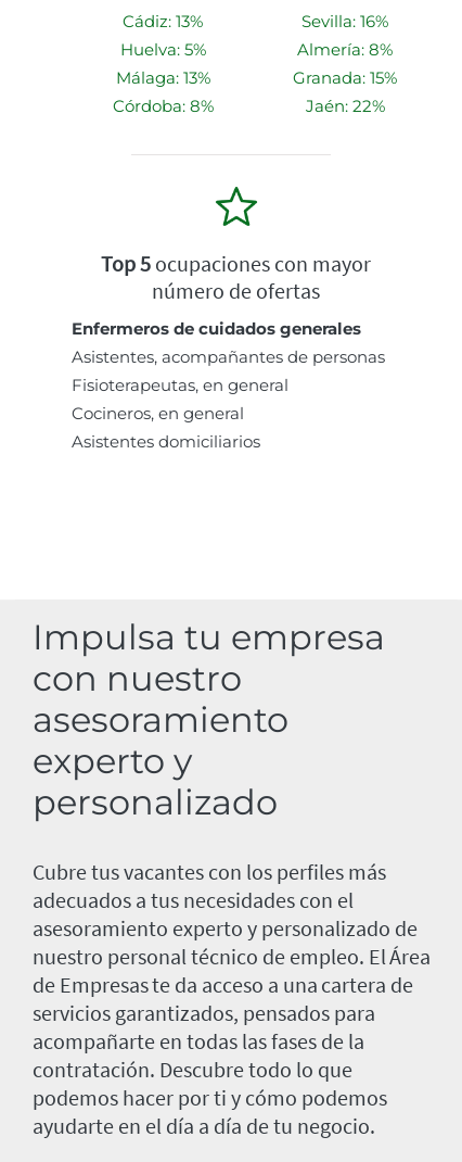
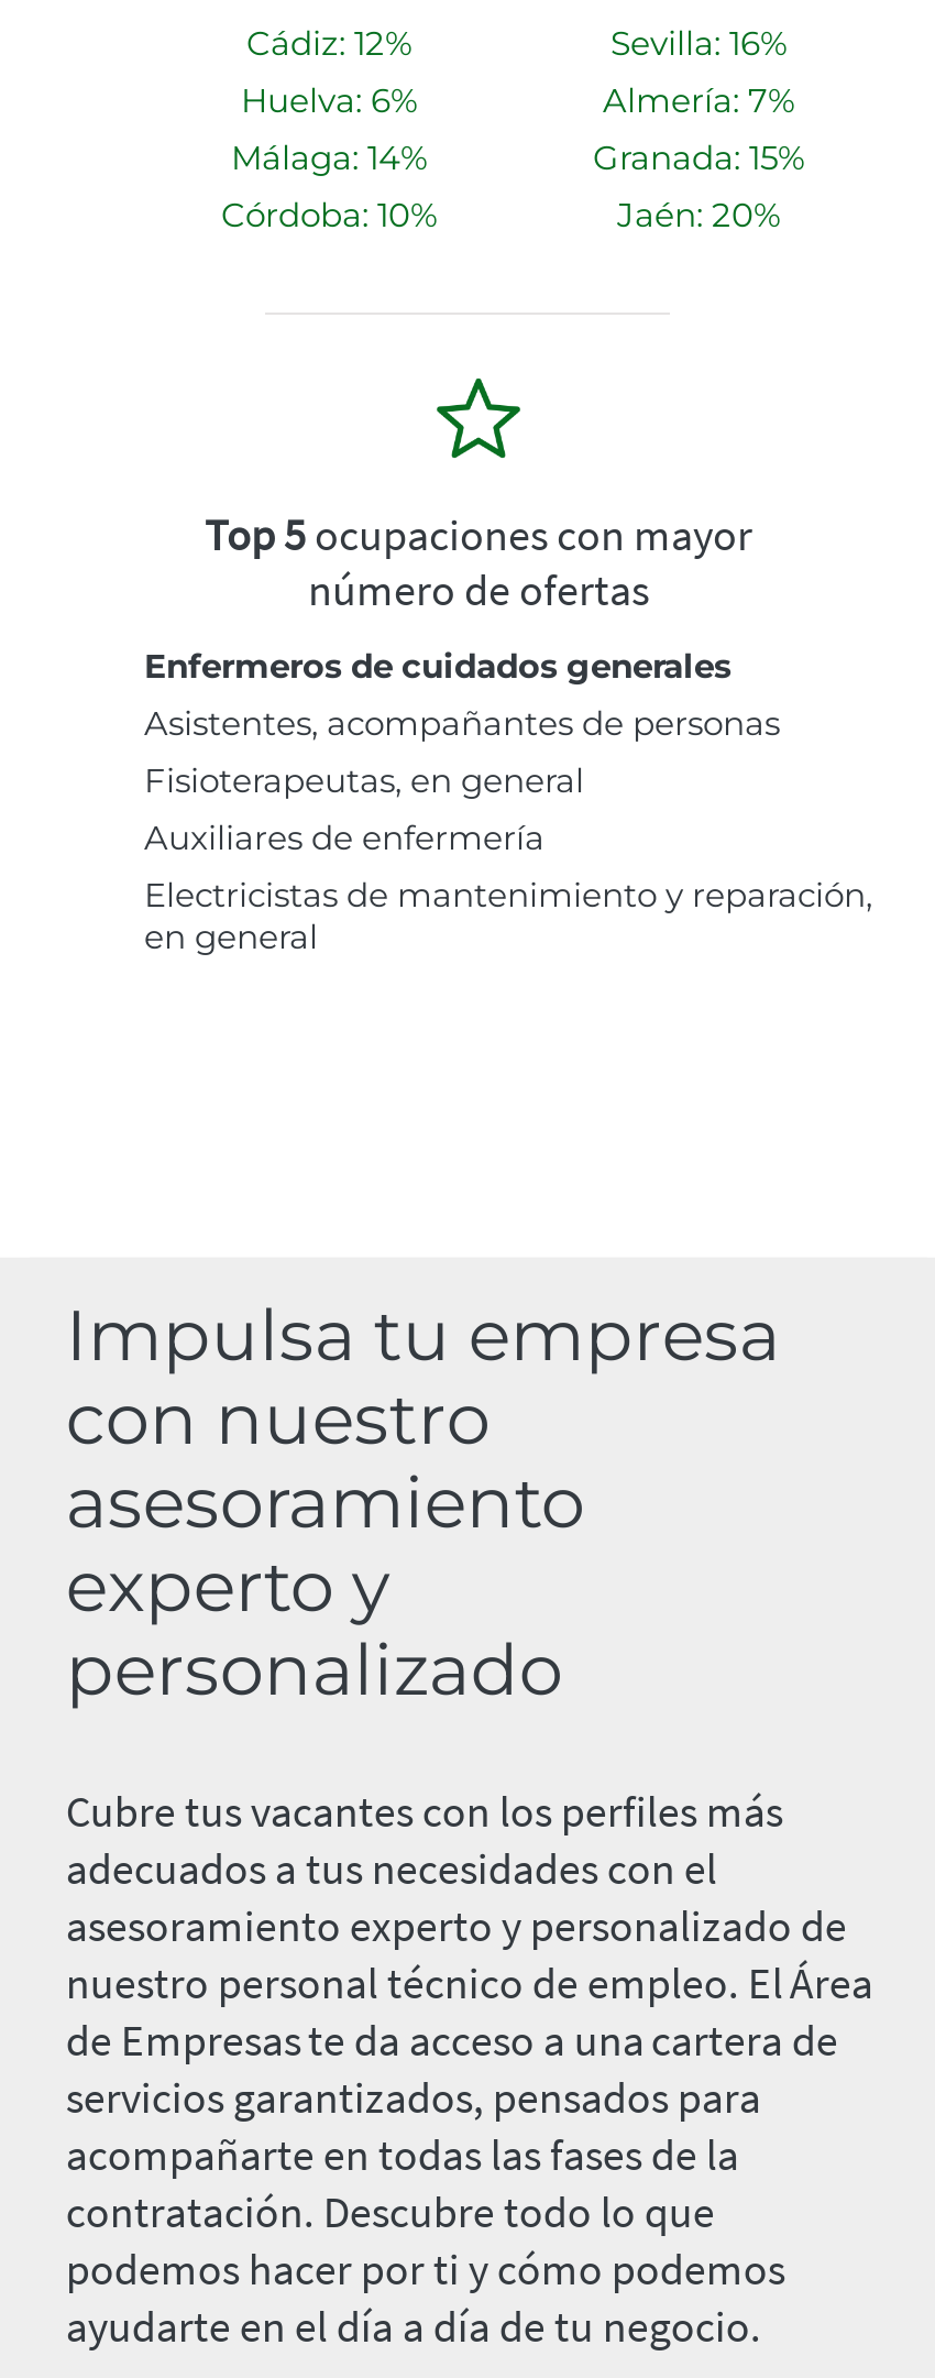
- Cádiz: 13%
+ Cádiz: 12%

- Huelva: 5%
+ Huelva: 6%

- Almería: 8%
+ Almería: 7%

- Málaga: 13%
+ Málaga: 14%

- Córdoba: 8%
+ Córdoba: 10%

- Jaén: 22%
+ Jaén: 20%

- Cocineros, en general
- Asistentes domiciliarios
+ Auxiliares de enfermería
+ Electricistas de mantenimiento y reparación,
+ en general
